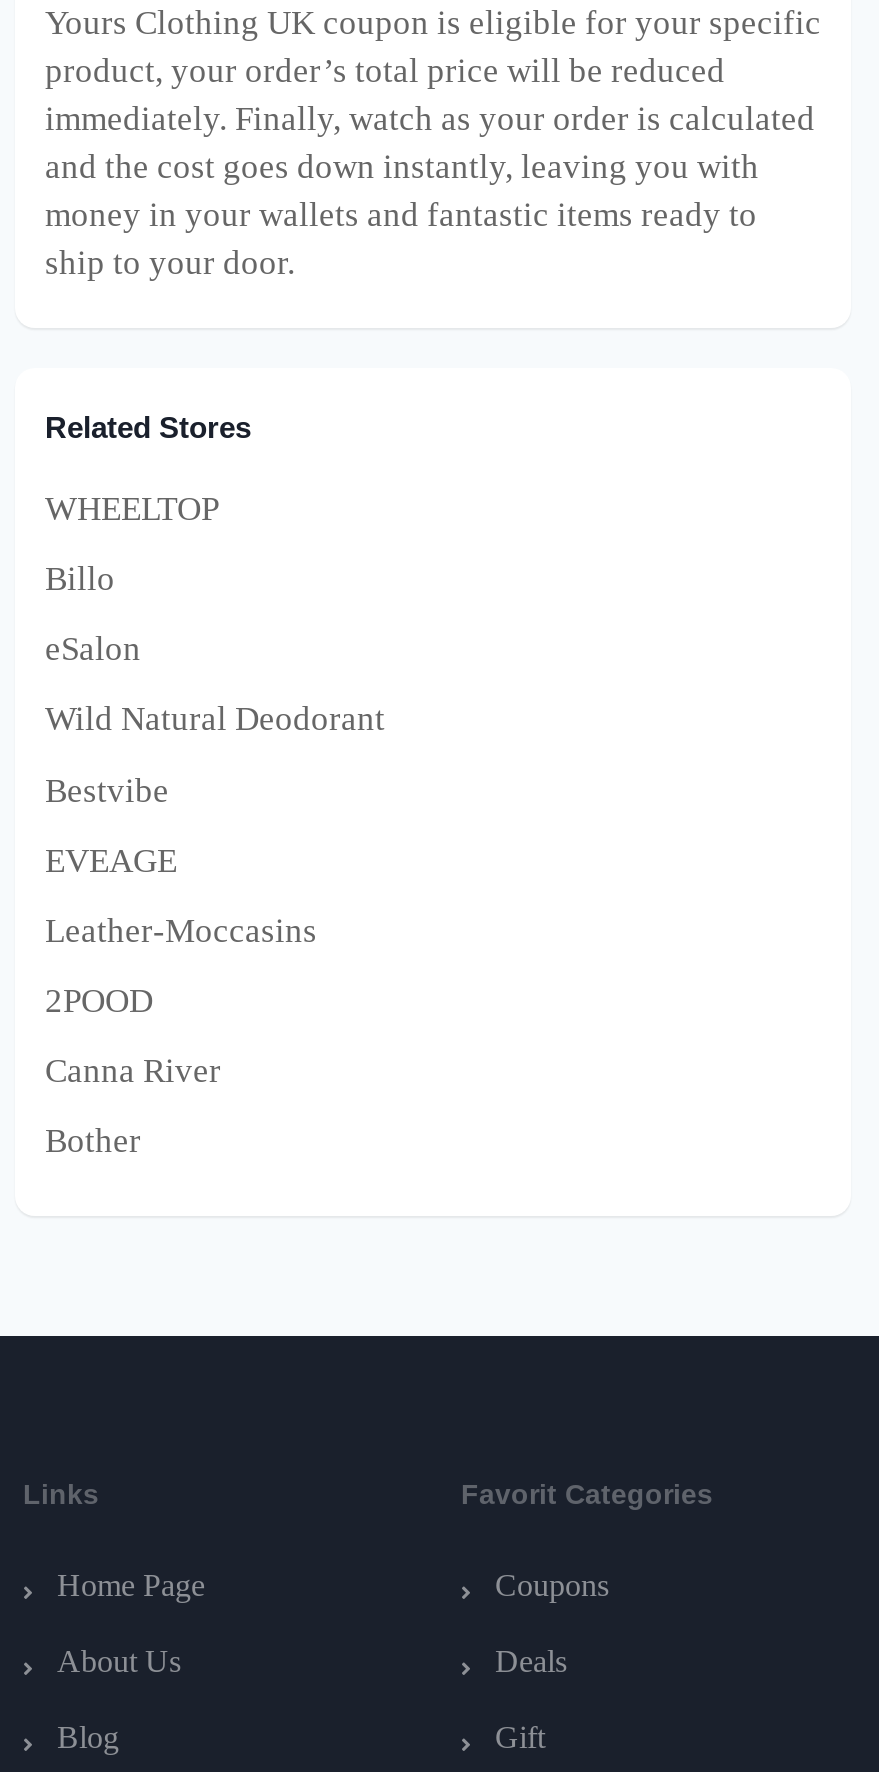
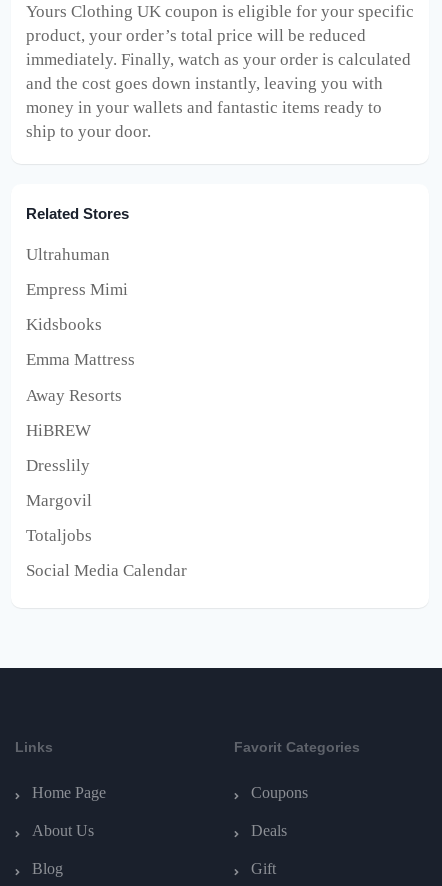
- WHEELTOP
+ Ultrahuman

- Billo
+ Empress Mimi

- eSalon
+ Kidsbooks

- Wild Natural Deodorant
+ Emma Mattress

- Bestvibe
+ Away Resorts

- EVEAGE
+ HiBREW

- Leather-Moccasins
+ Dresslily

- 2POOD
+ Margovil

- Canna River
+ Totaljobs

- Bother
+ Social Media Calendar
